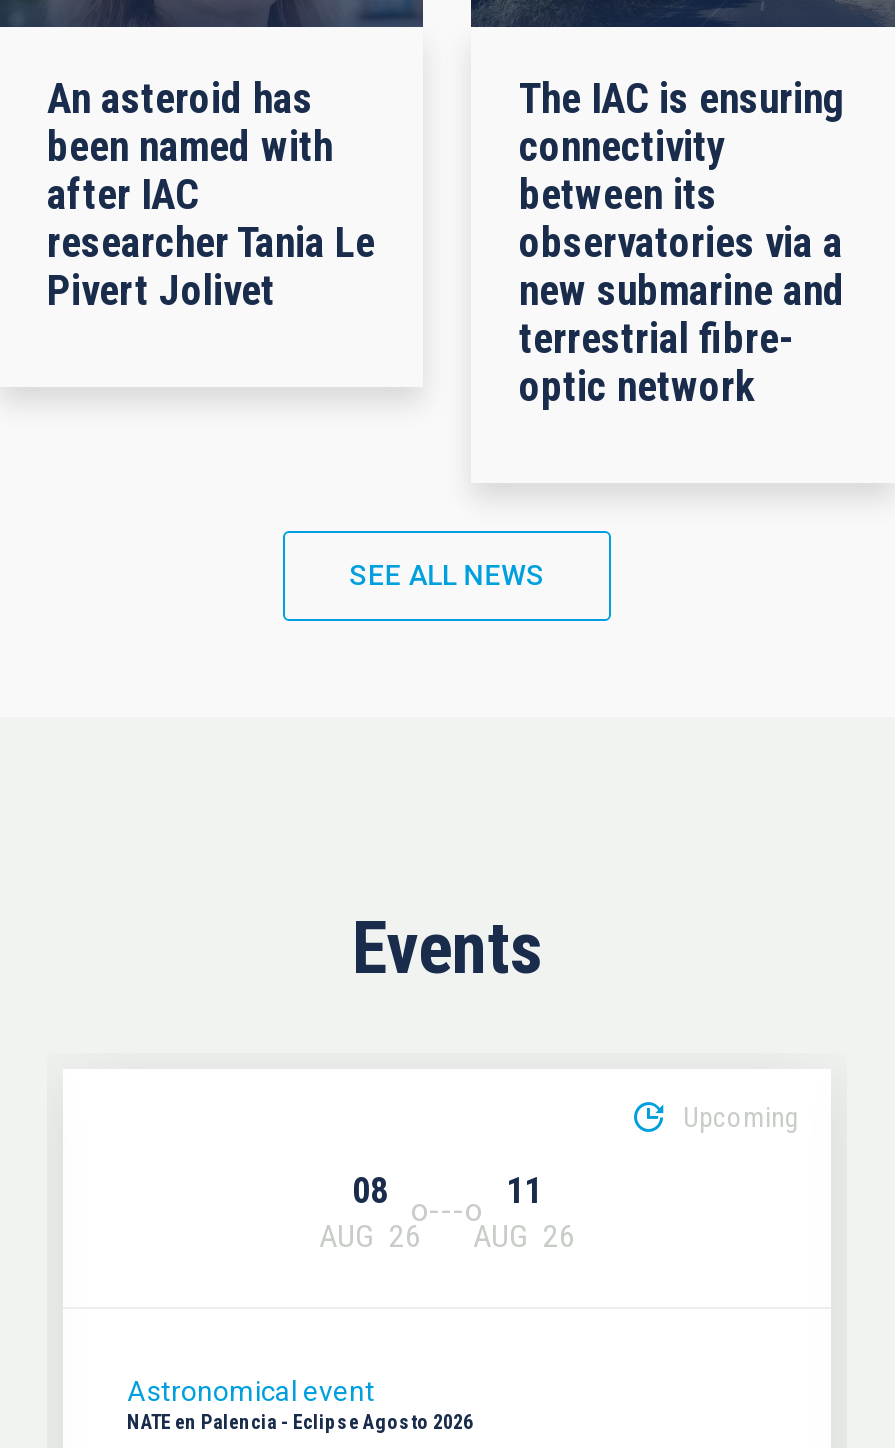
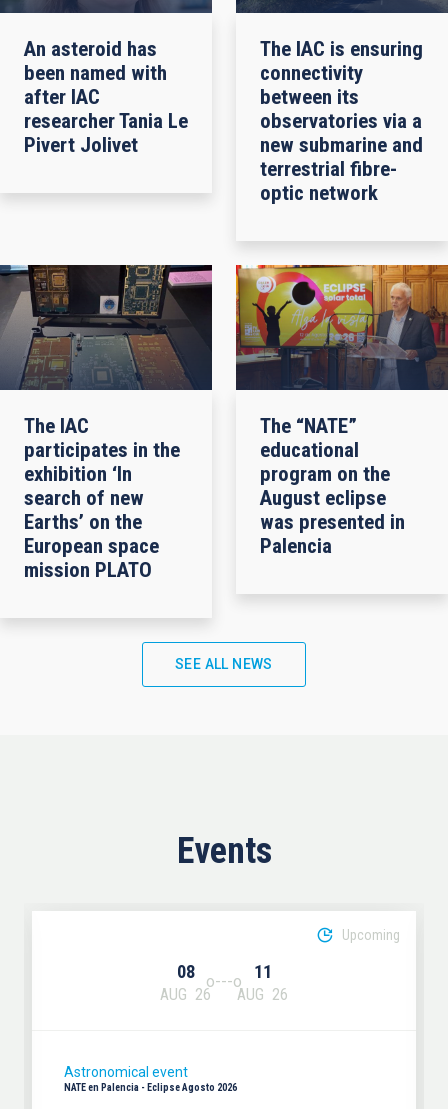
+ [image]
+ The IAC
+ participates in the
+ exhibition ‘In
+ search of new
+ Earths’ on the
+ European space
+ mission PLATO

+ [image]
+ The “NATE”
+ educational
+ program on the
+ August eclipse
+ was presented in
+ Palencia
